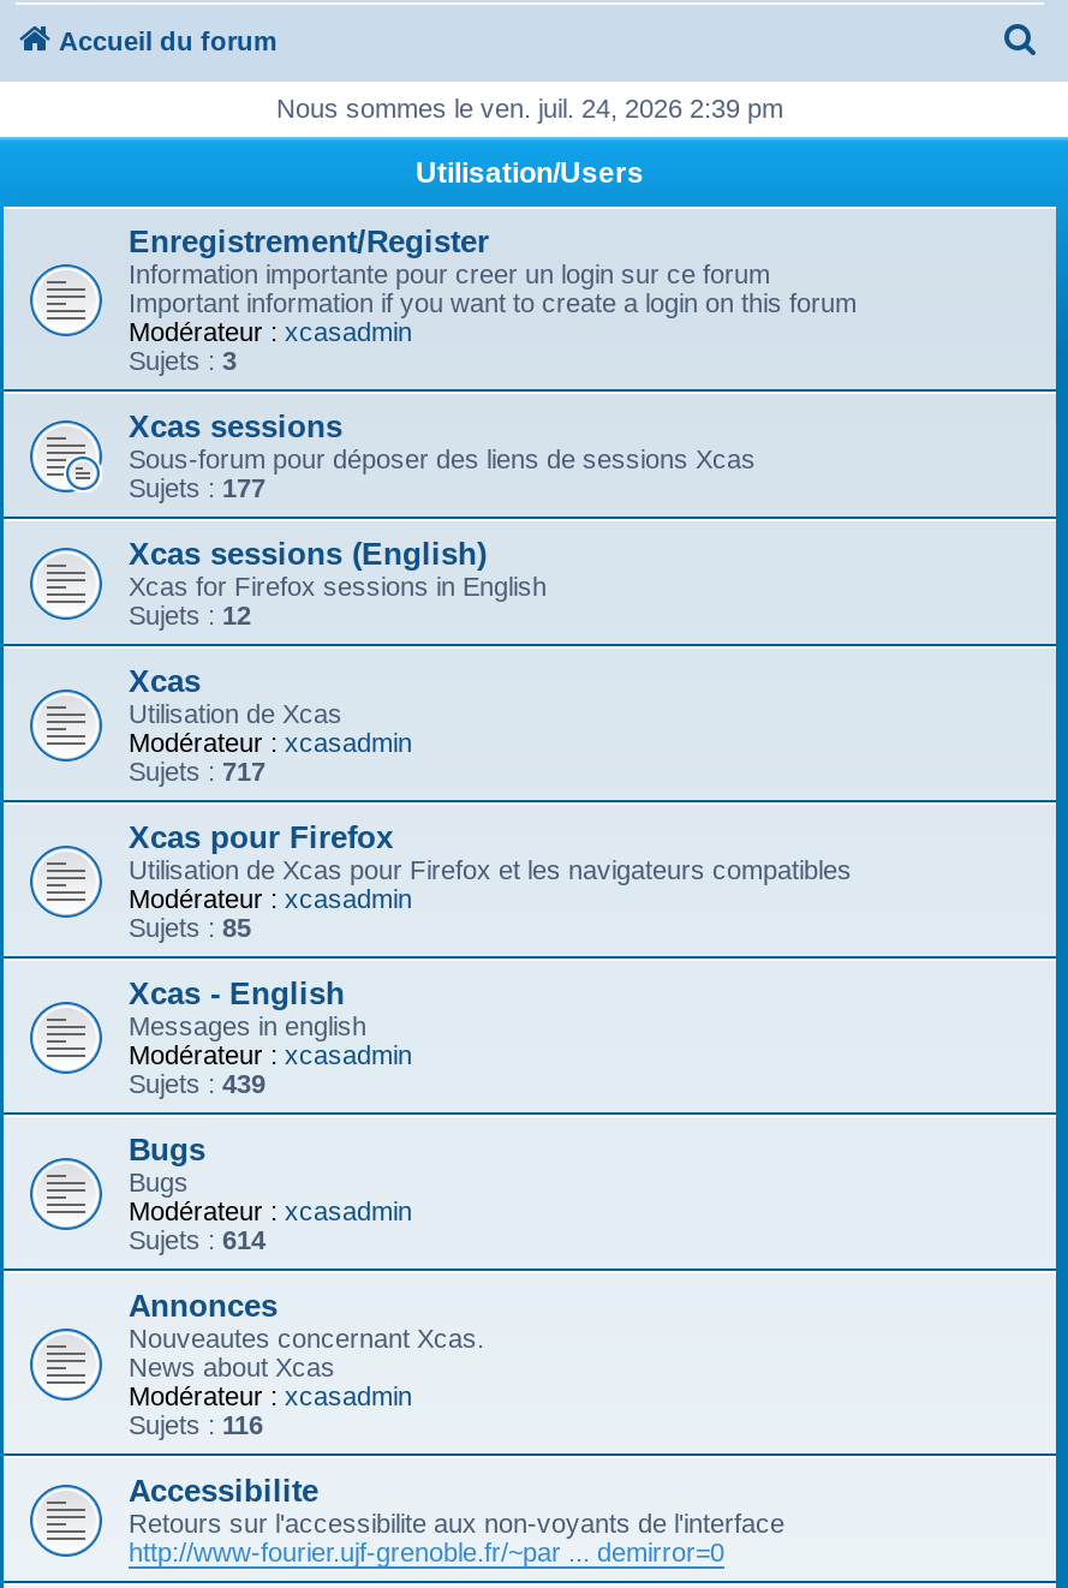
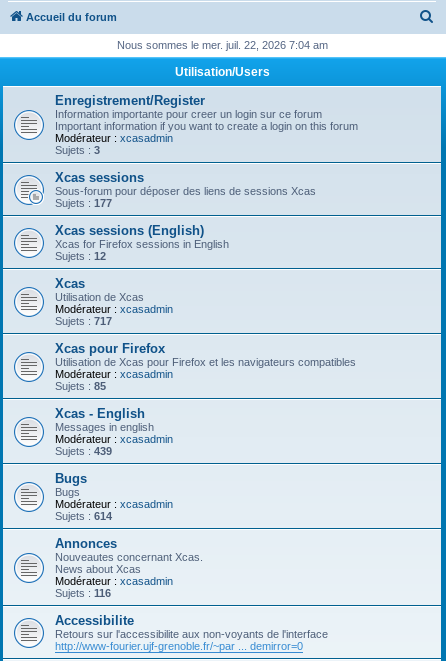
- Nous sommes le ven. juil. 24, 2026 2:39 pm
+ Nous sommes le mer. juil. 22, 2026 7:04 am
